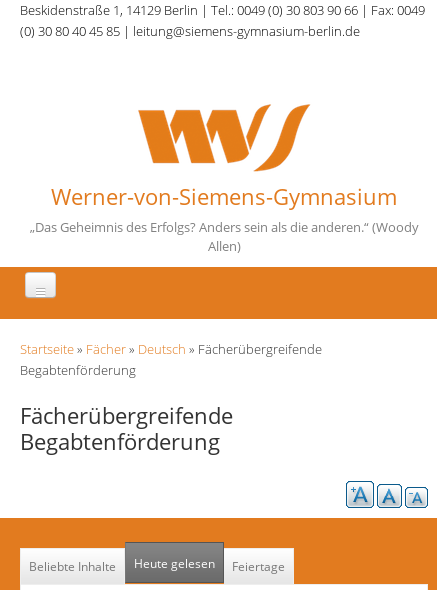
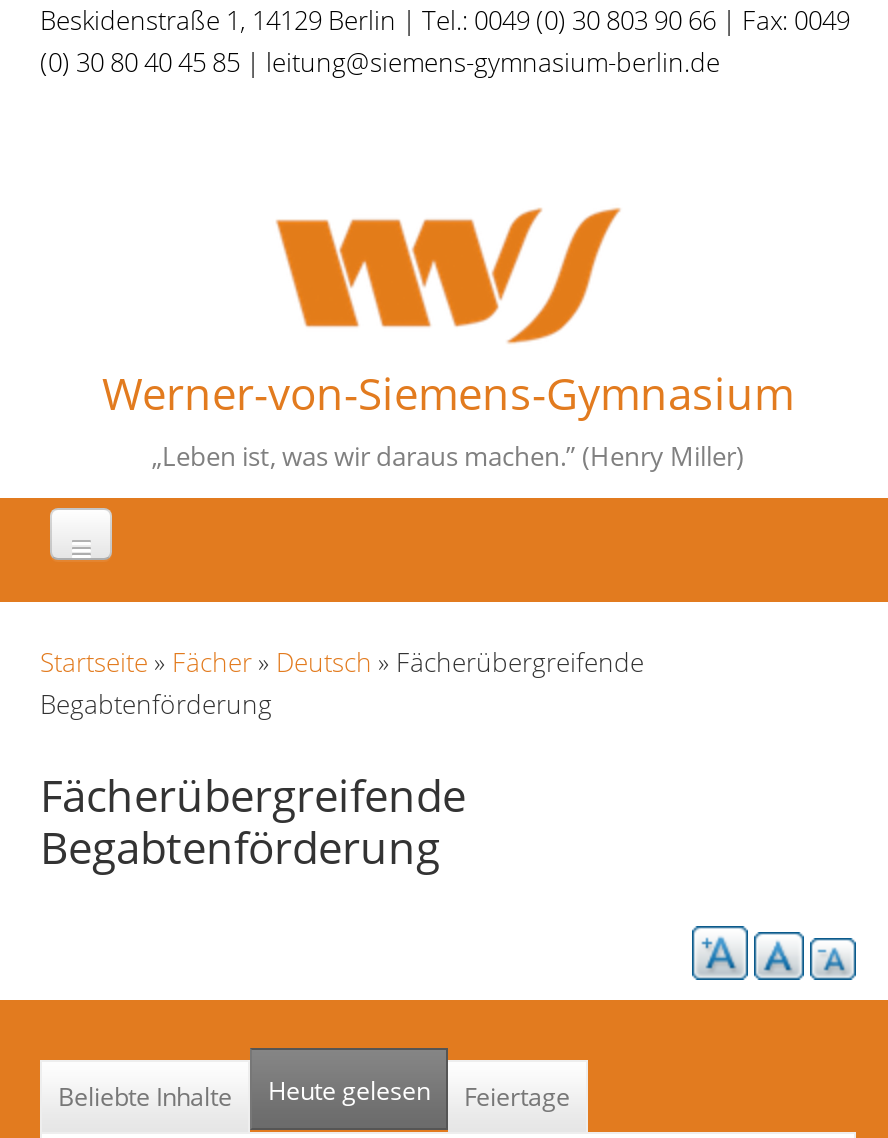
- „Das Geheimnis des Erfolgs? Anders sein als die anderen.“ (Woody
- Allen)
+ „Leben ist, was wir daraus machen.” (Henry Miller)
